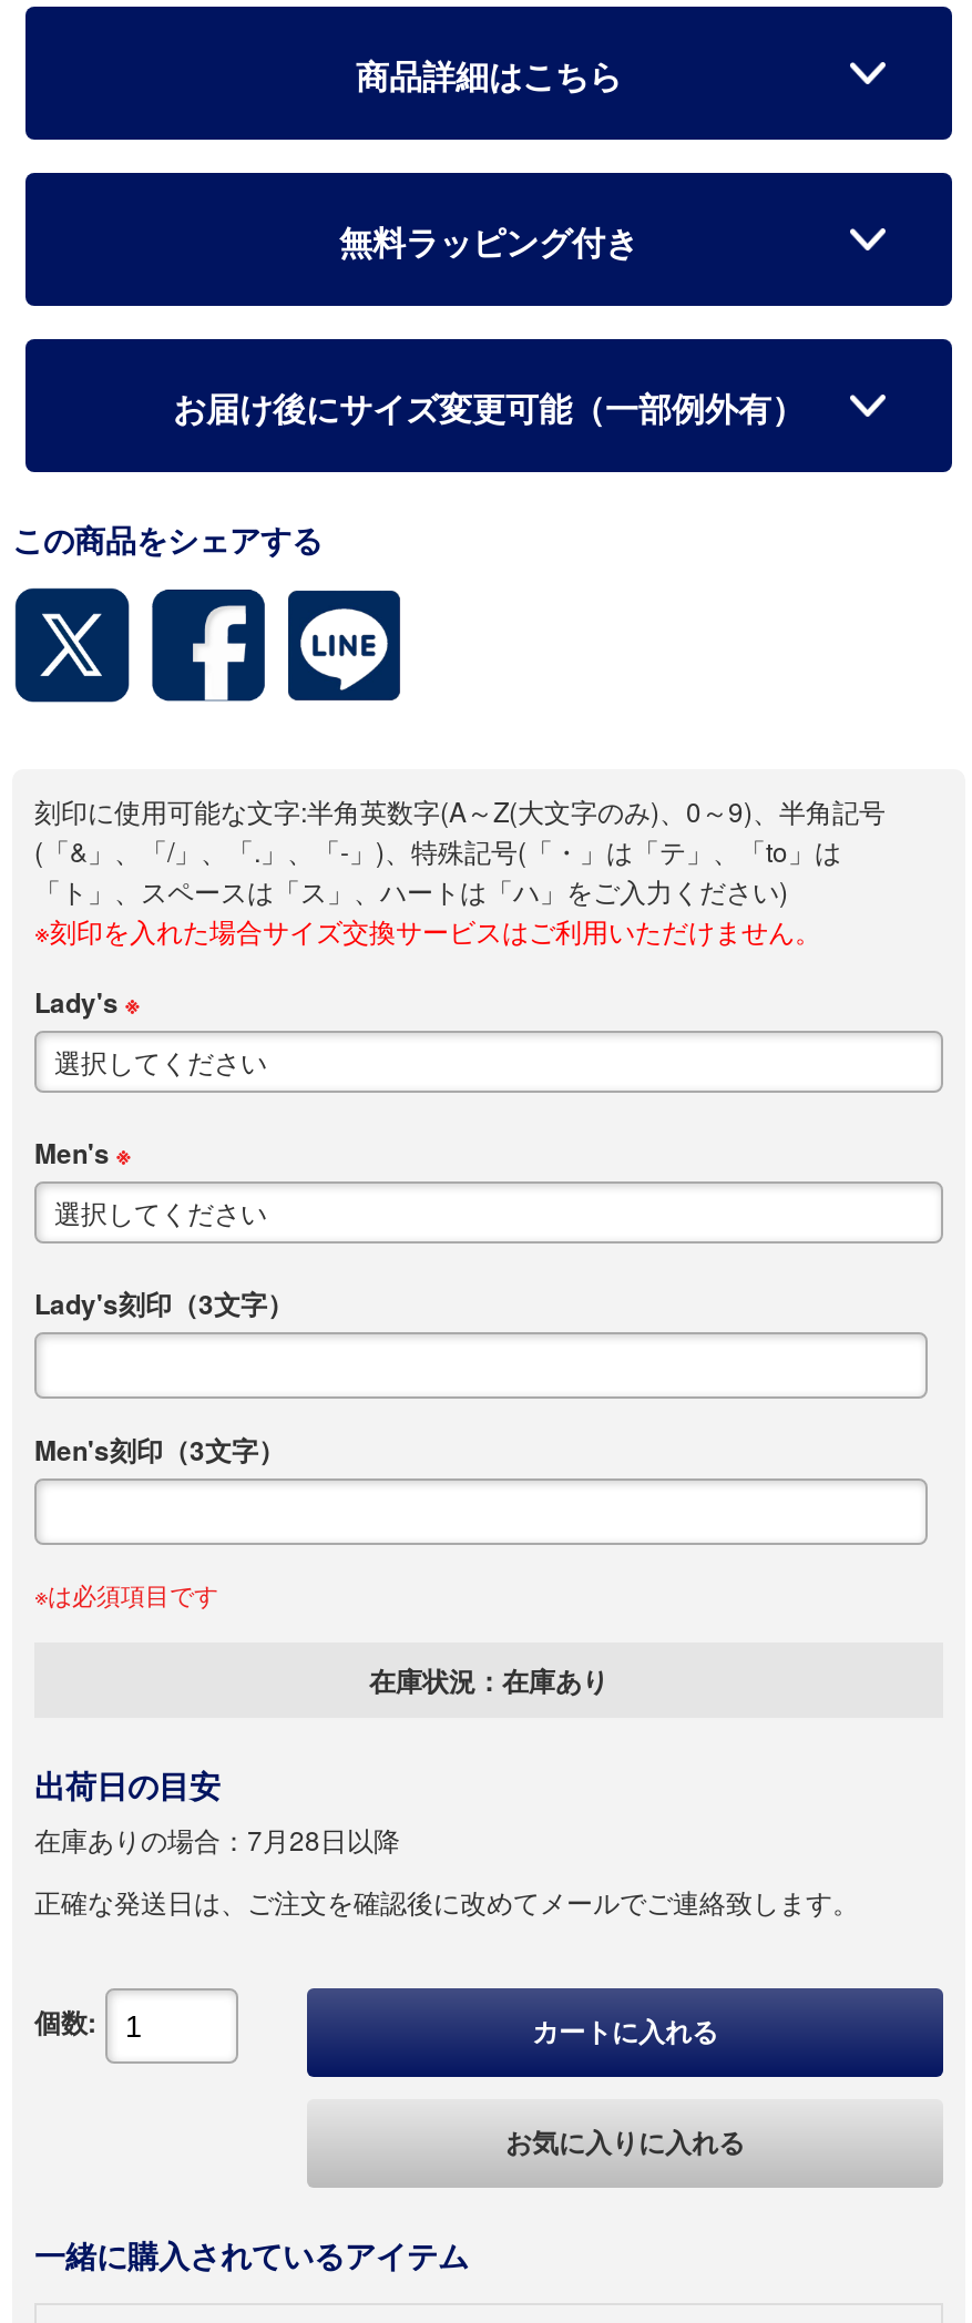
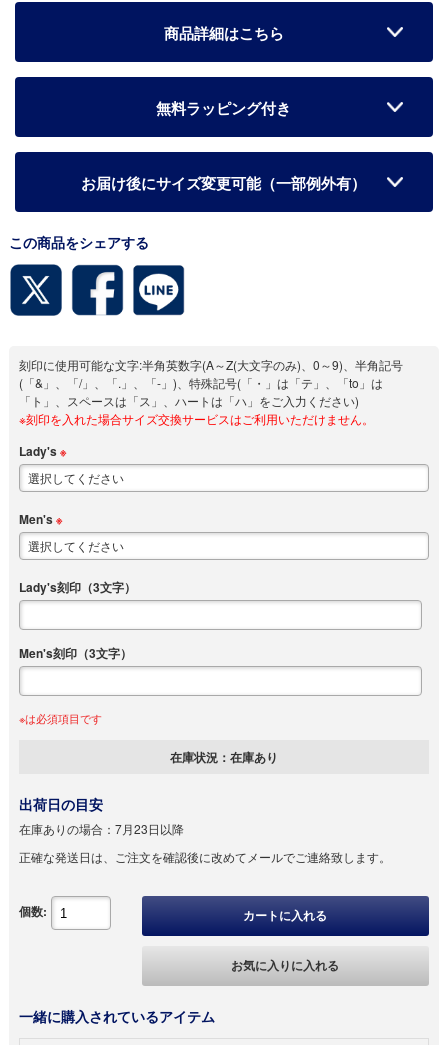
- 在庫ありの場合：7月28日以降
+ 在庫ありの場合：7月23日以降
